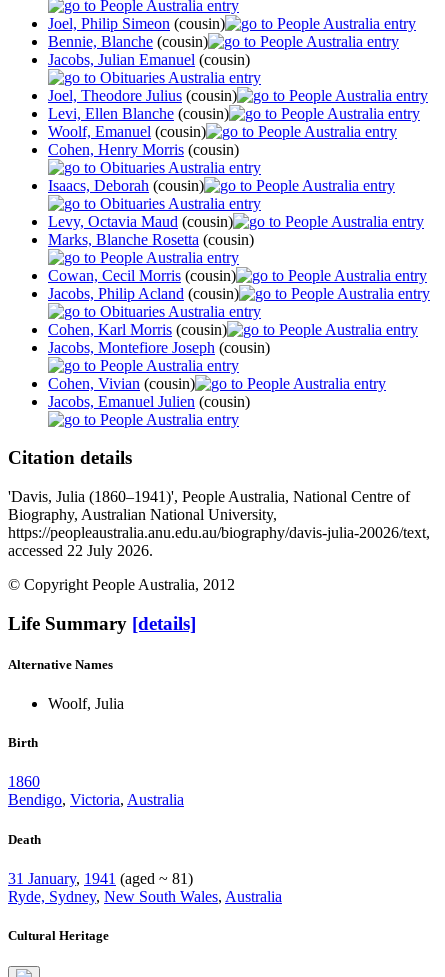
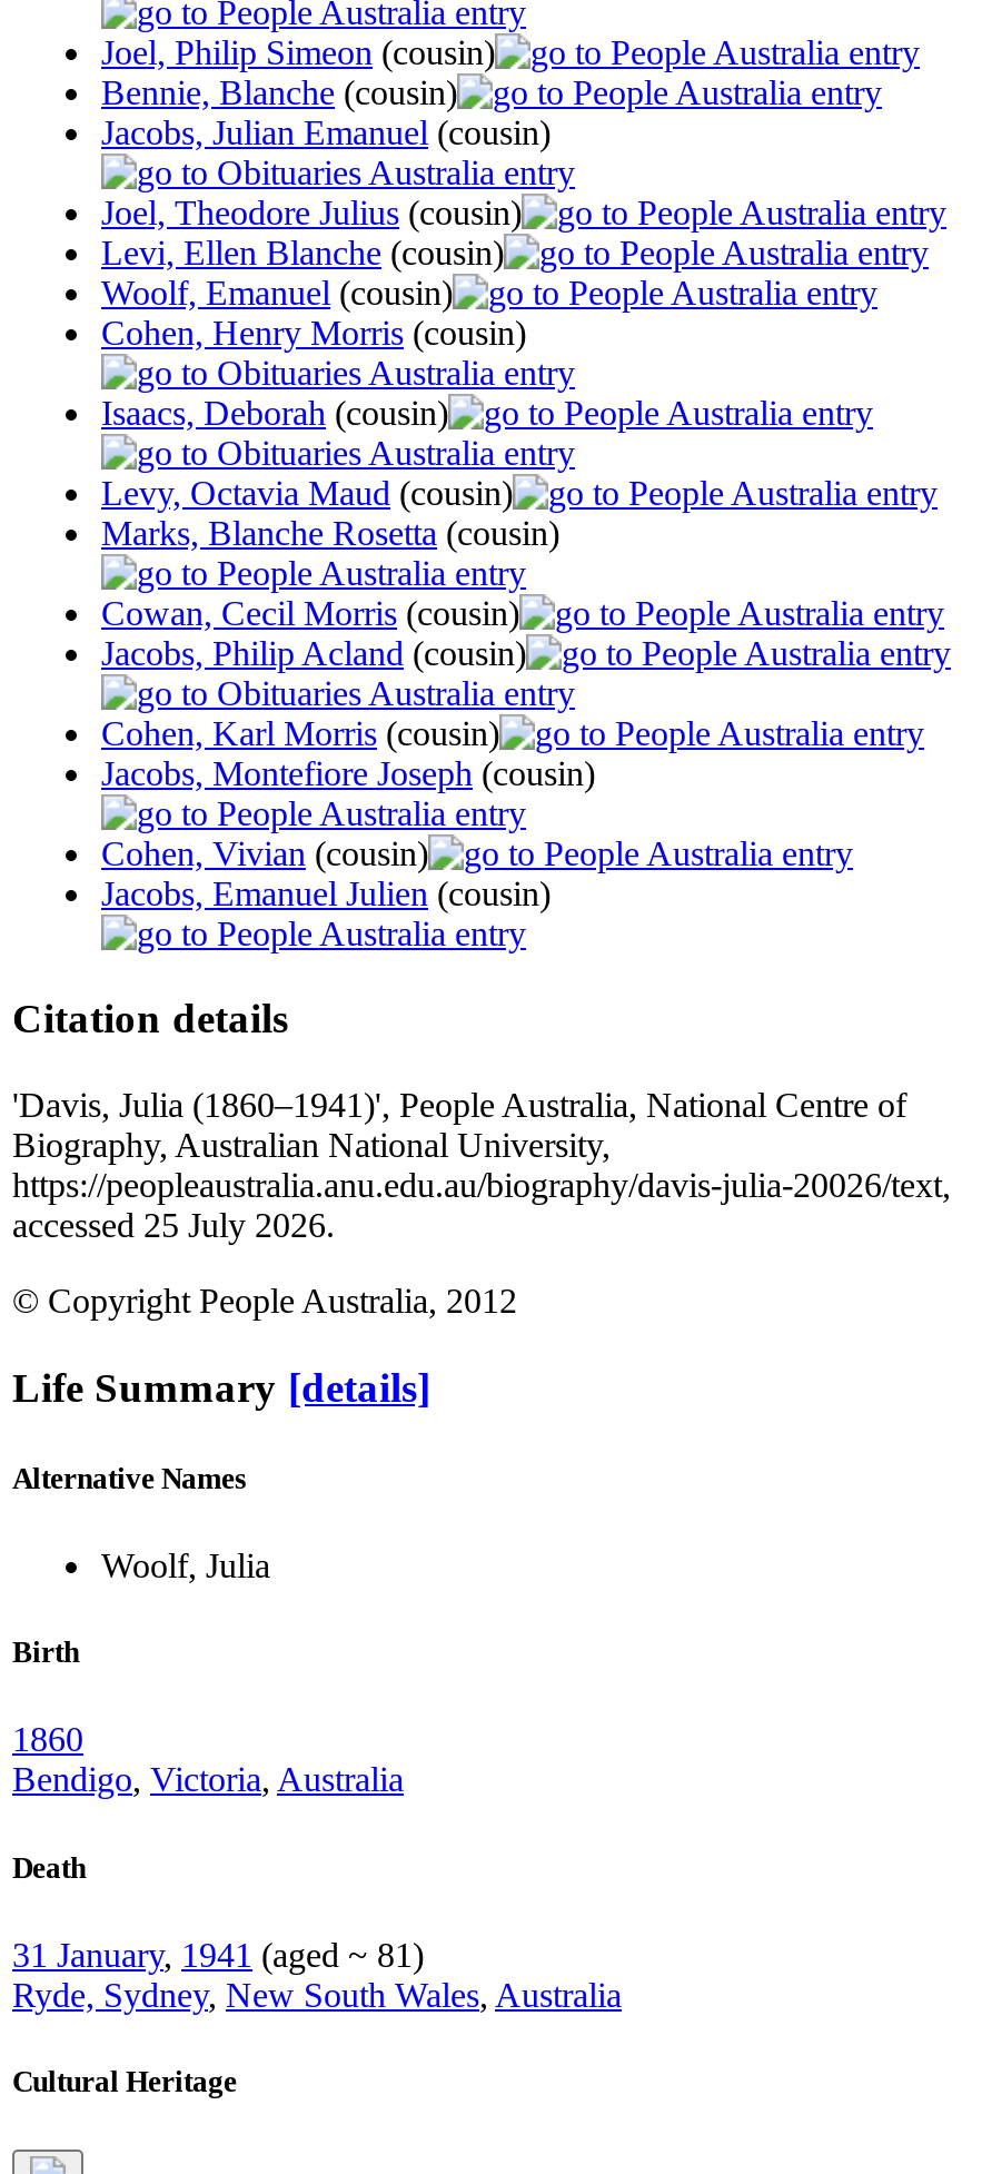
- accessed 22 July 2026.
+ accessed 25 July 2026.
